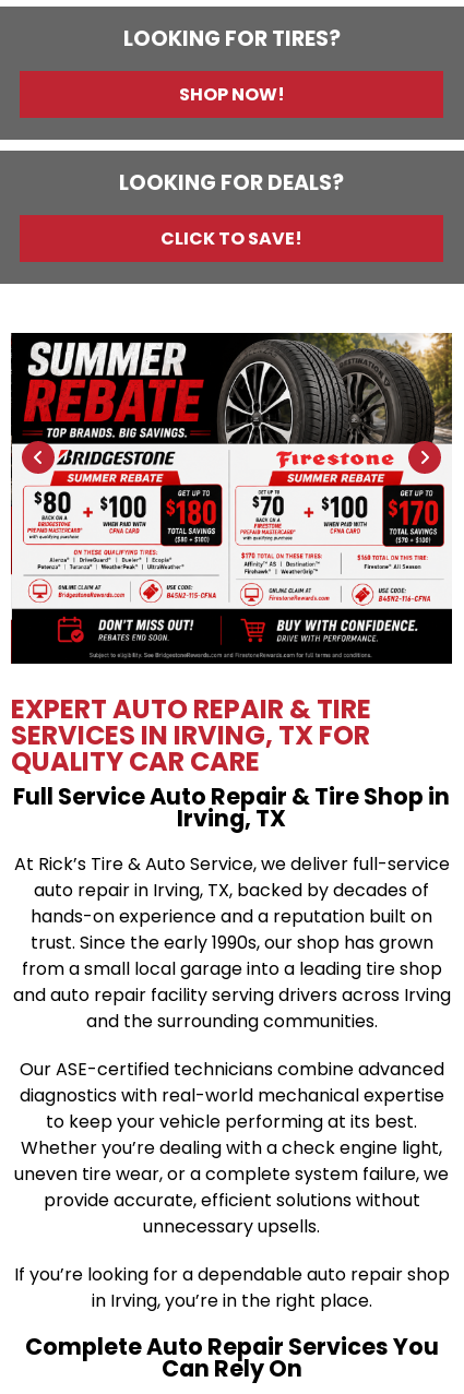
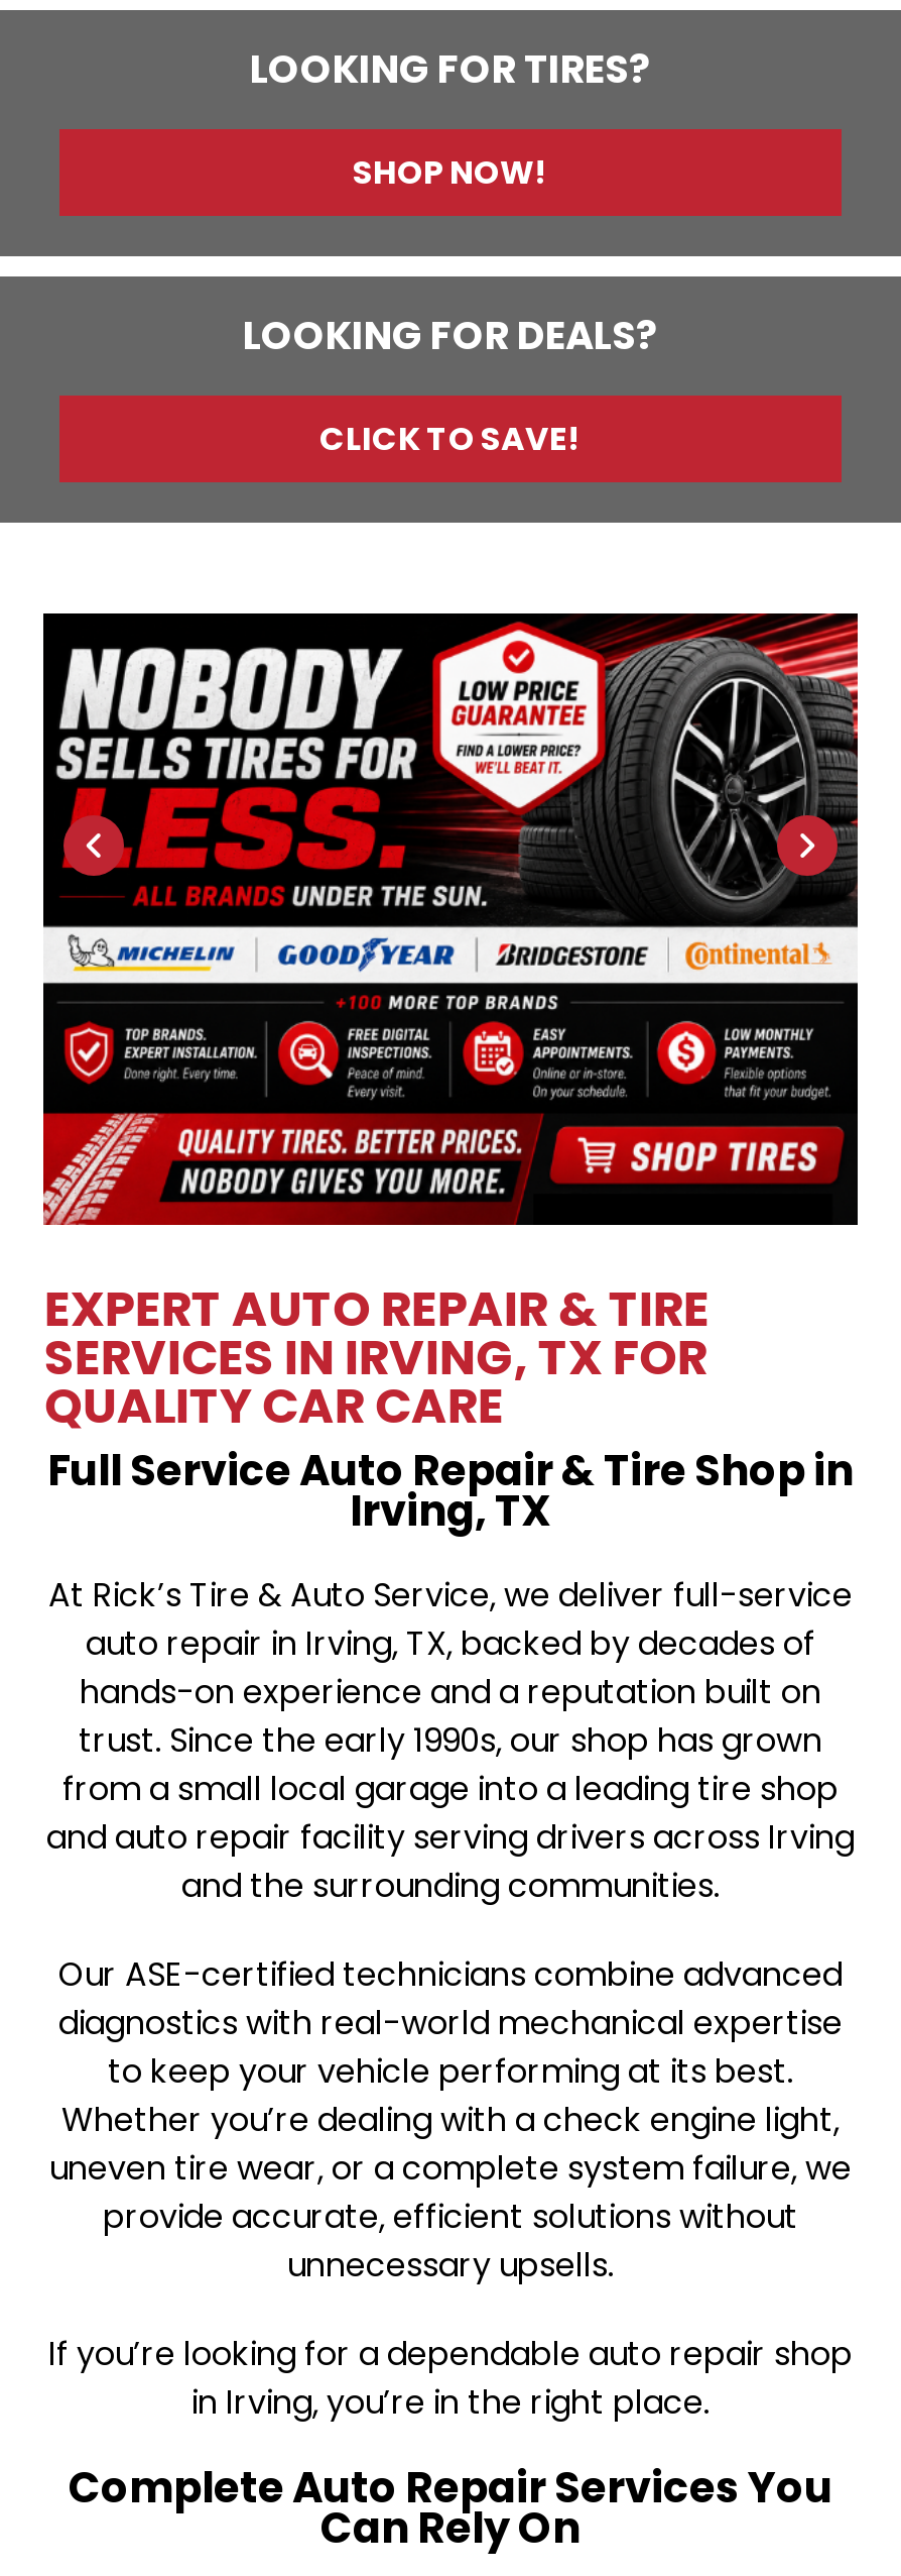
- [image]
+ [image]
